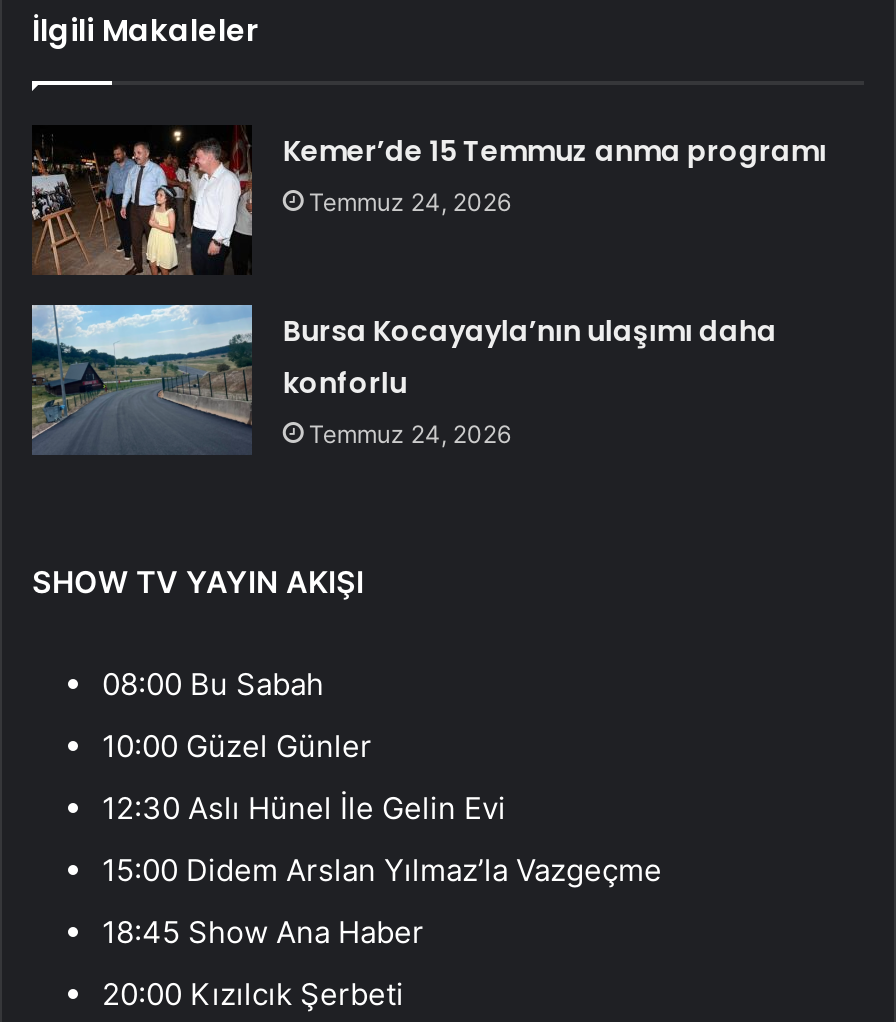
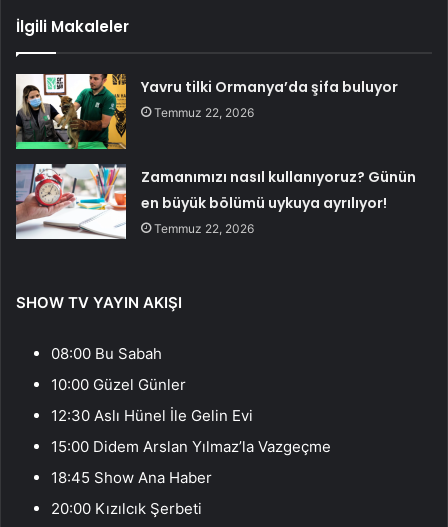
- [image]
- Kemer’de 15 Temmuz anma programı
- Temmuz 24, 2026
+ [image]
+ Yavru tilki Ormanya’da şifa buluyor
+ Temmuz 22, 2026

- [image]
- Bursa Kocayayla’nın ulaşımı daha
- konforlu
- Temmuz 24, 2026
+ [image]
+ Zamanımızı nasıl kullanıyoruz? Günün
+ en büyük bölümü uykuya ayrılıyor!
+ Temmuz 22, 2026
